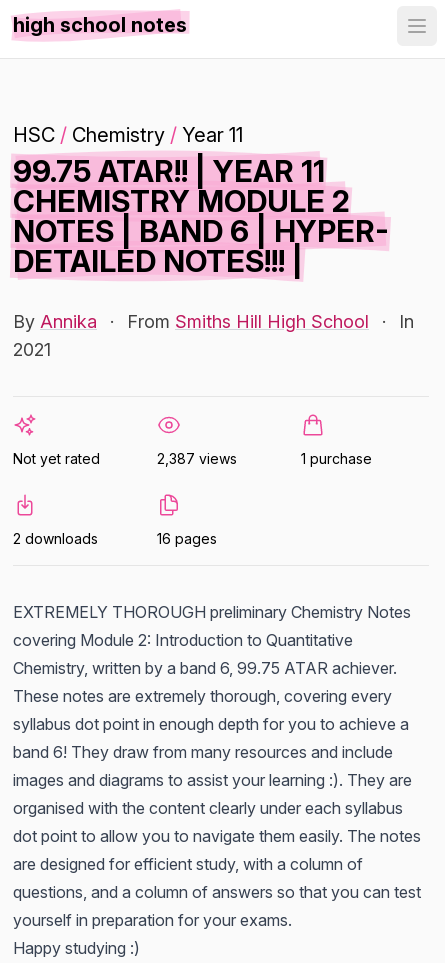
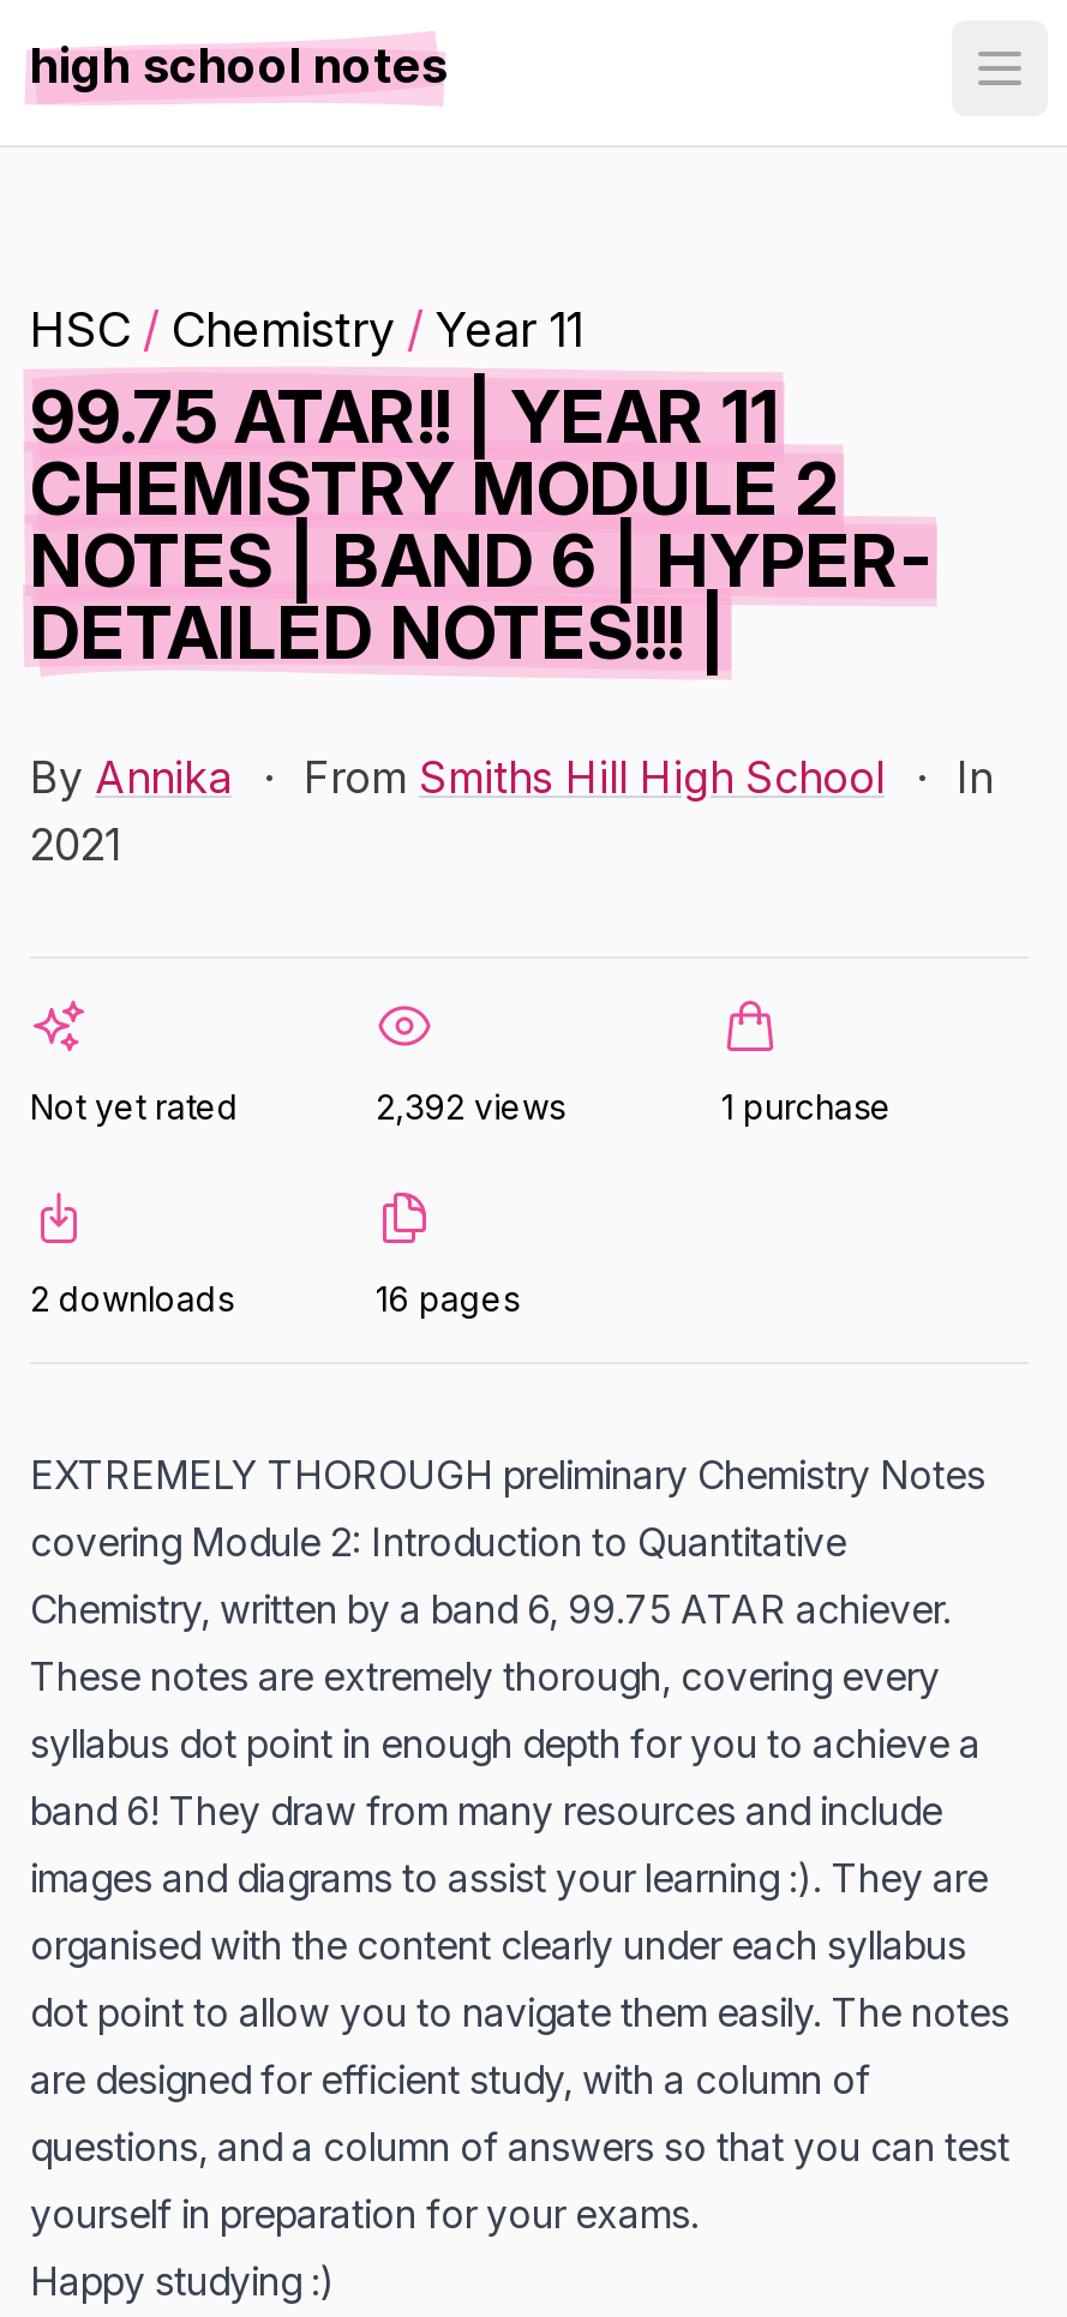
- 2,387 views
+ 2,392 views
